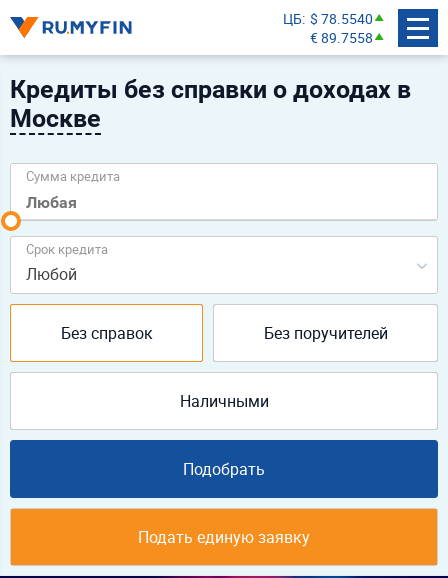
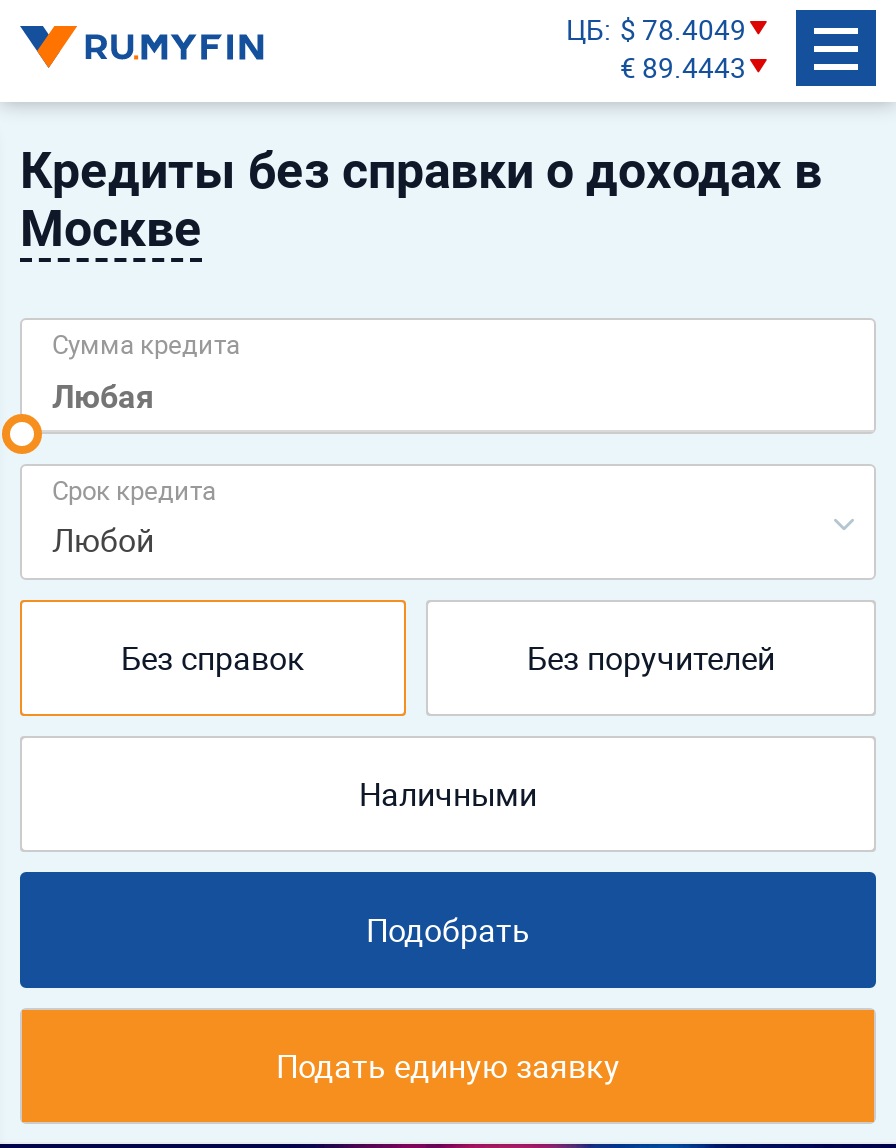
- ЦБ $ 78.5540
+ ЦБ $ 78.4049

- € 89.7558
+ € 89.4443
